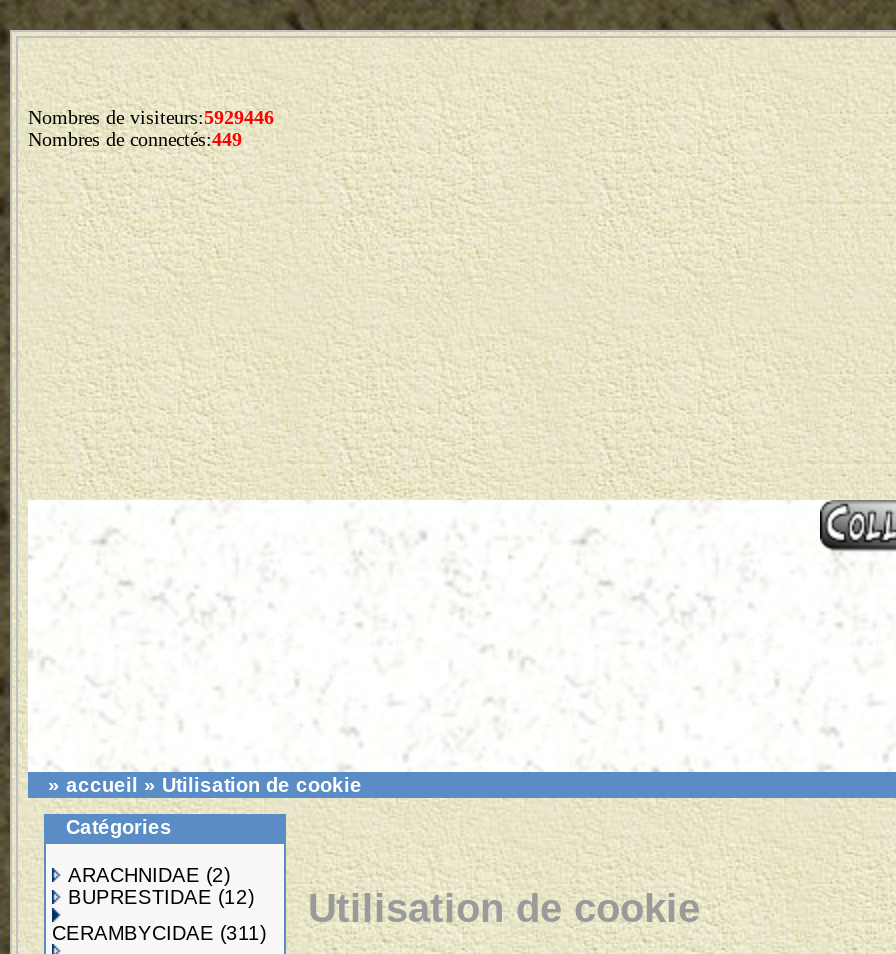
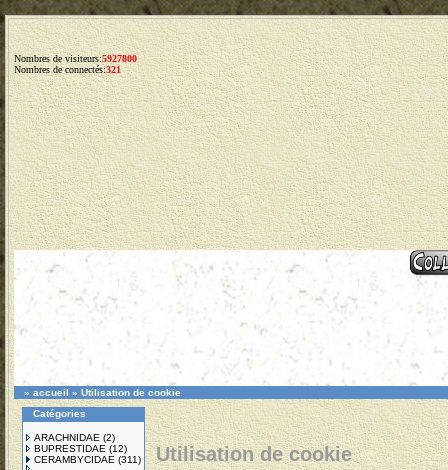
- Nombres de visiteurs:5929446
+ Nombres de visiteurs:5927800

- Nombres de connectés:449
+ Nombres de connectés:321
